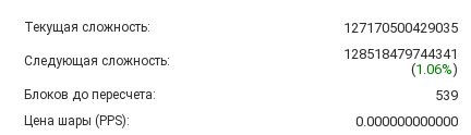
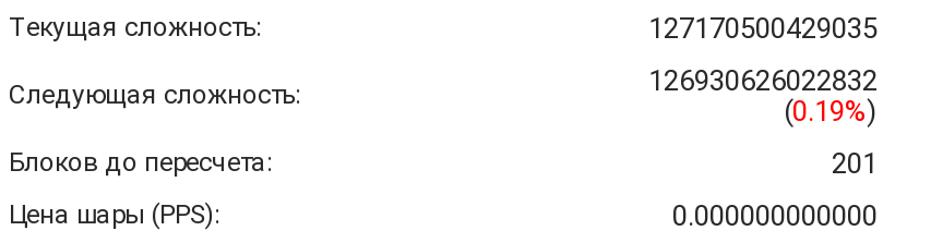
- 128518479744341
+ 126930626022832

- (1.06%)
+ (0.19%)

- 539
+ 201
